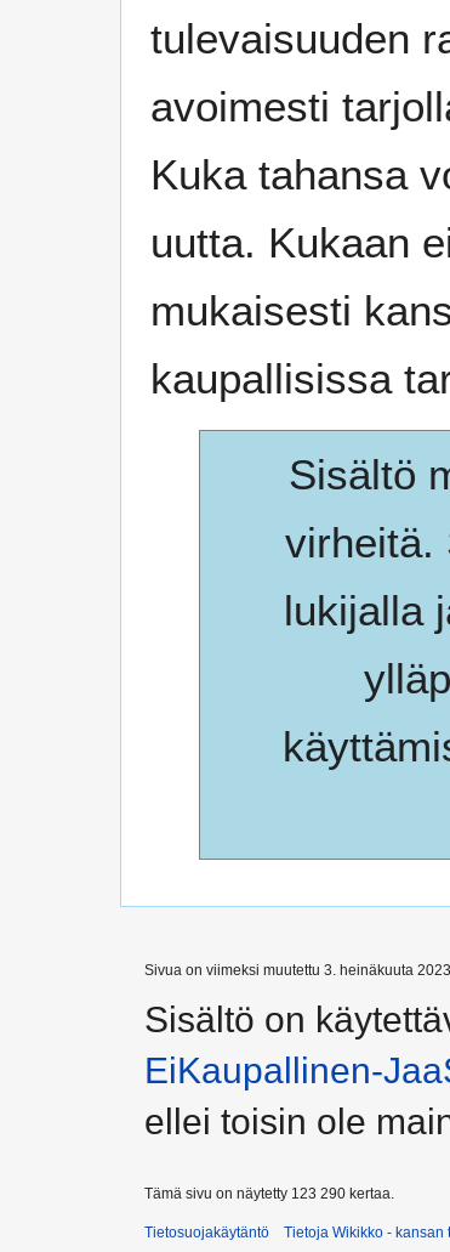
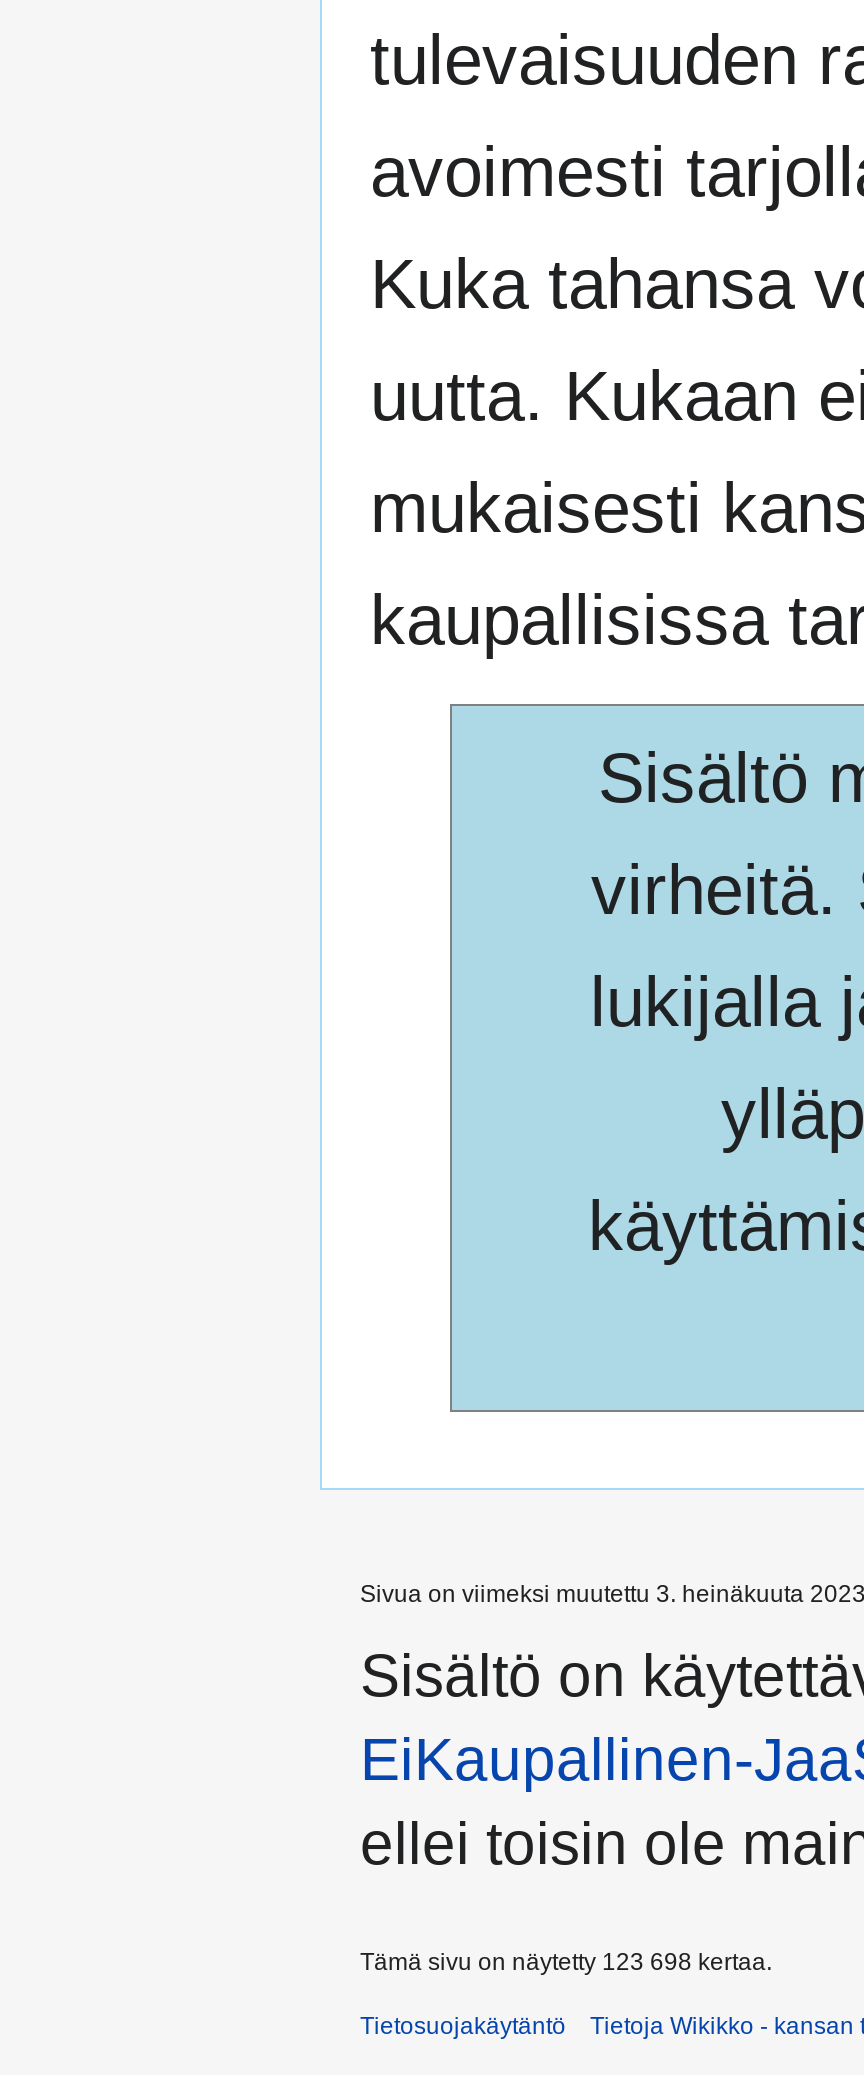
- Tämä sivu on näytetty 123 290 kertaa.
+ Tämä sivu on näytetty 123 698 kertaa.
